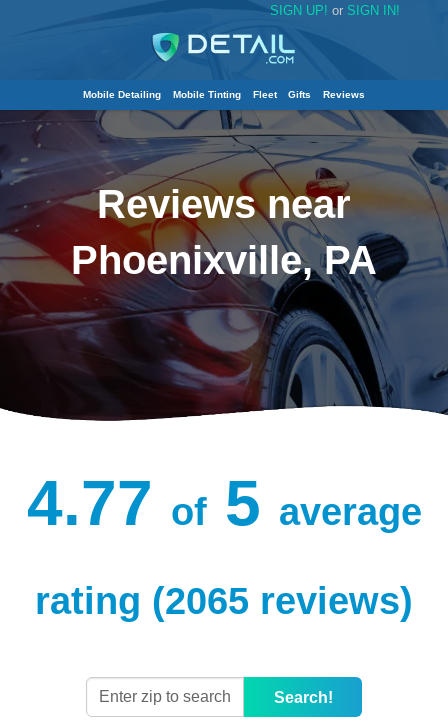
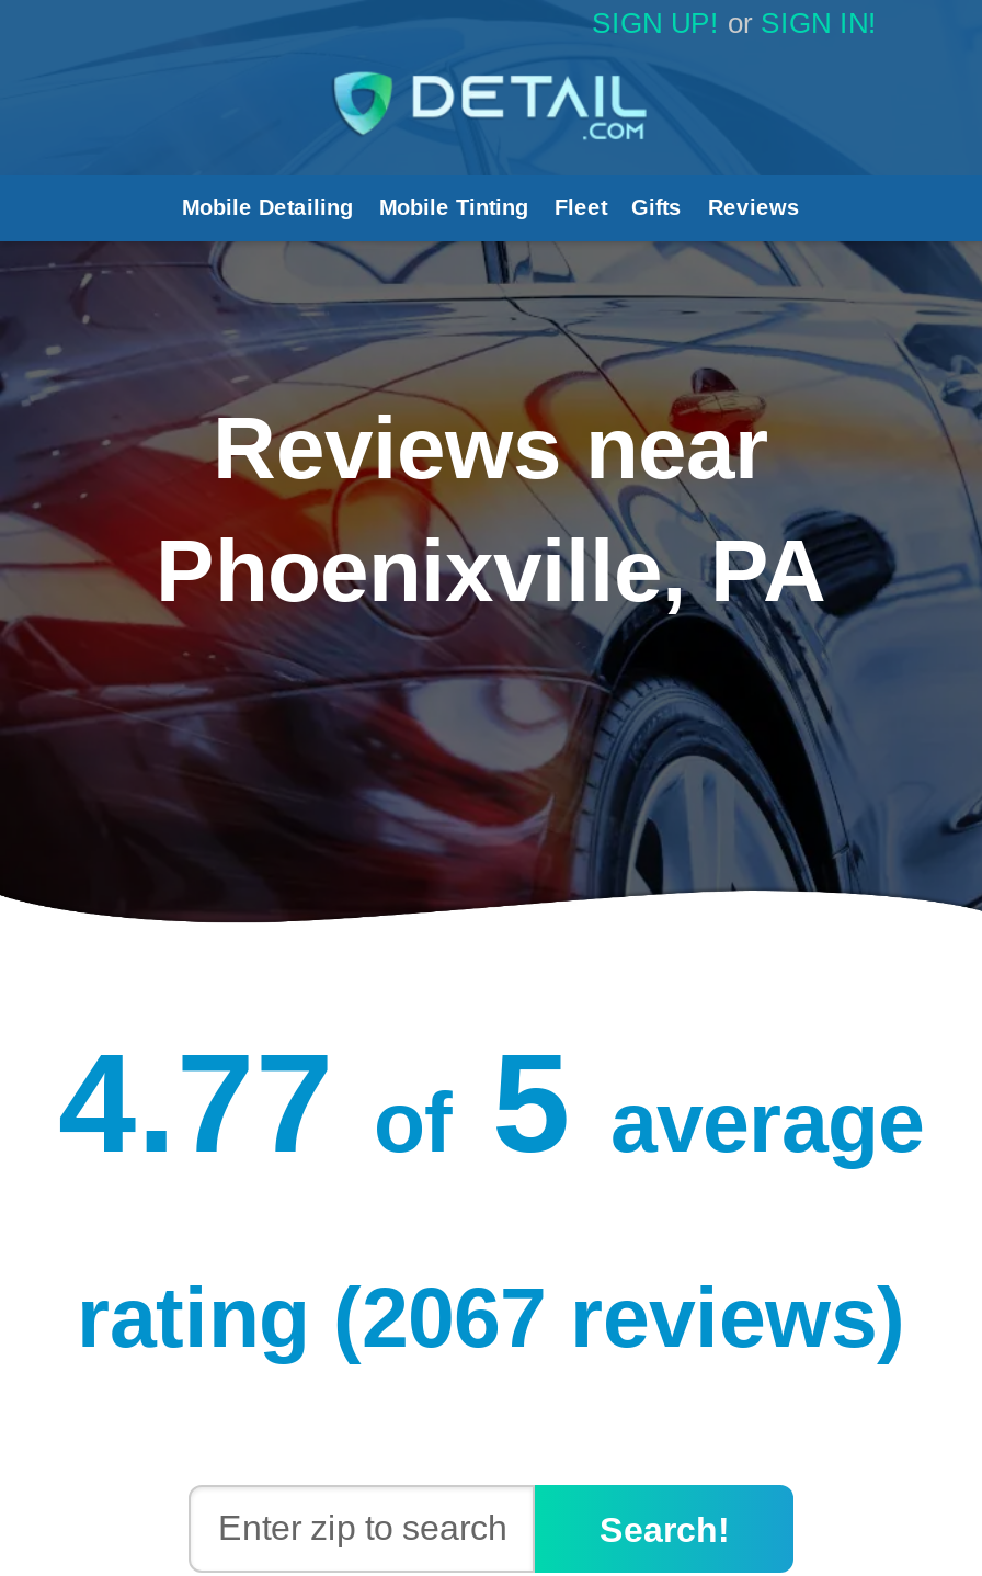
- rating (2065 reviews)
+ rating (2067 reviews)
